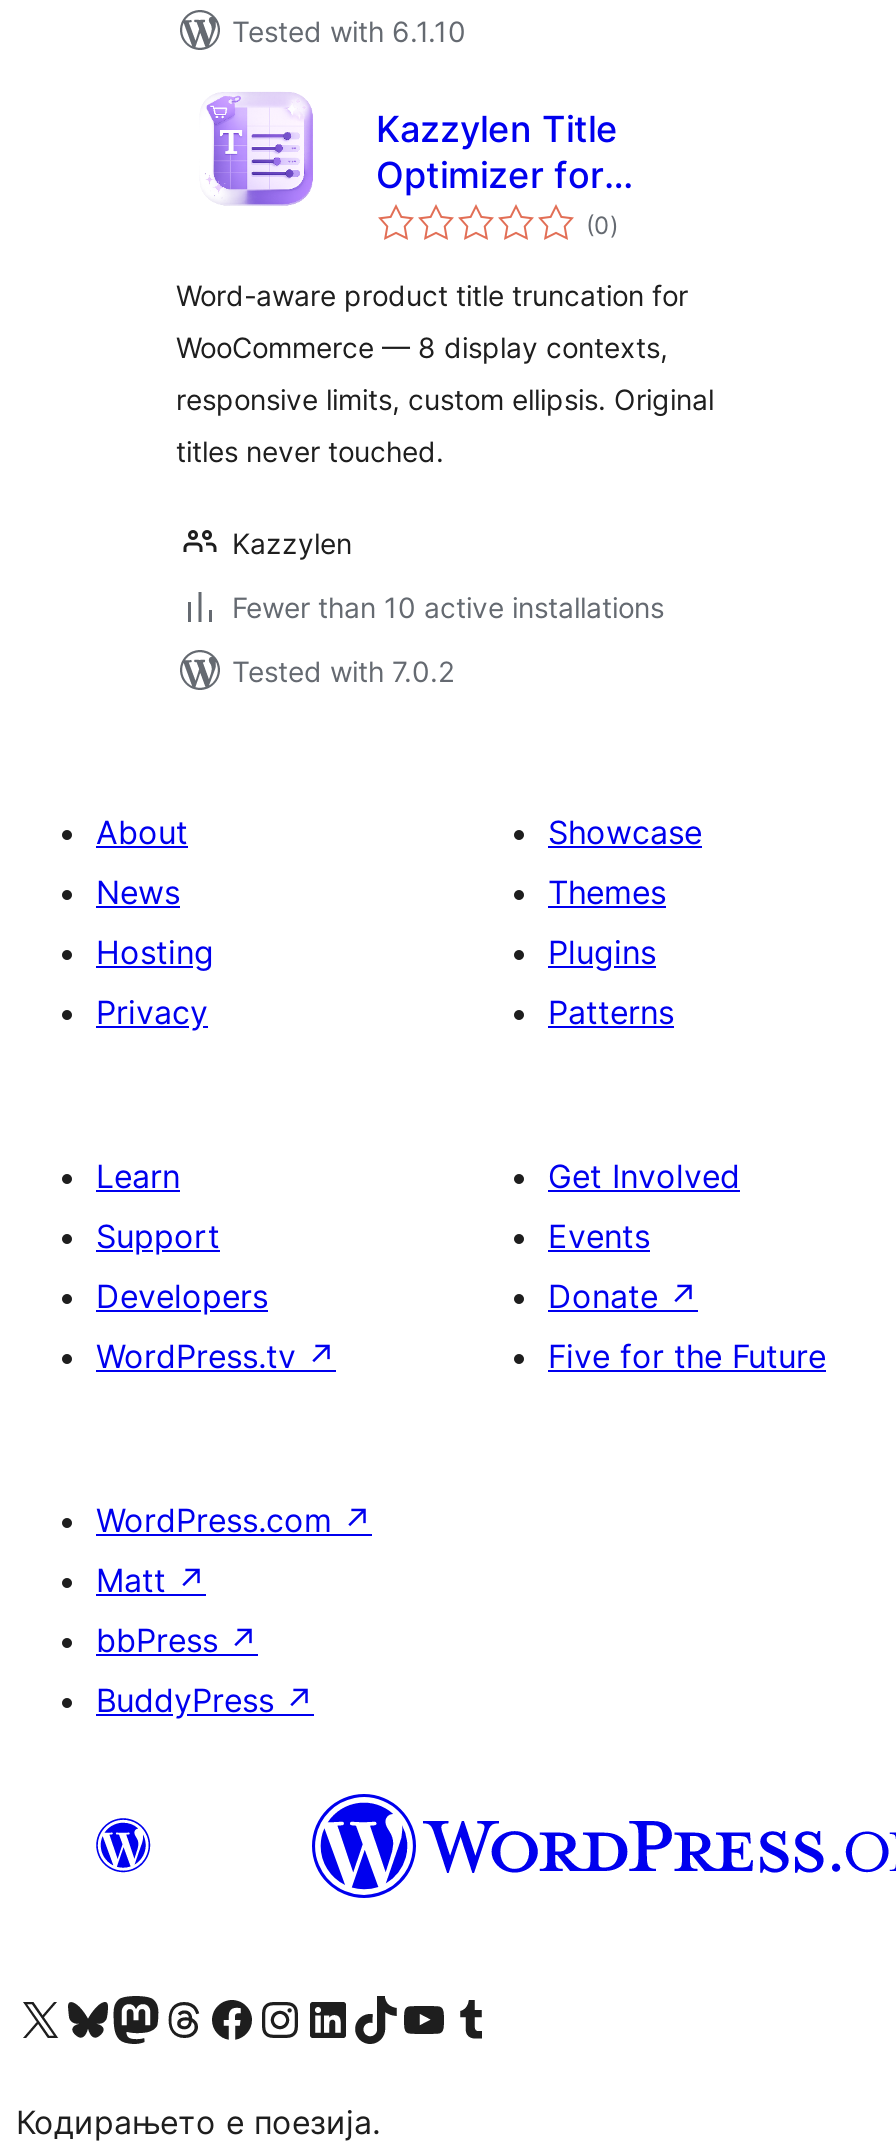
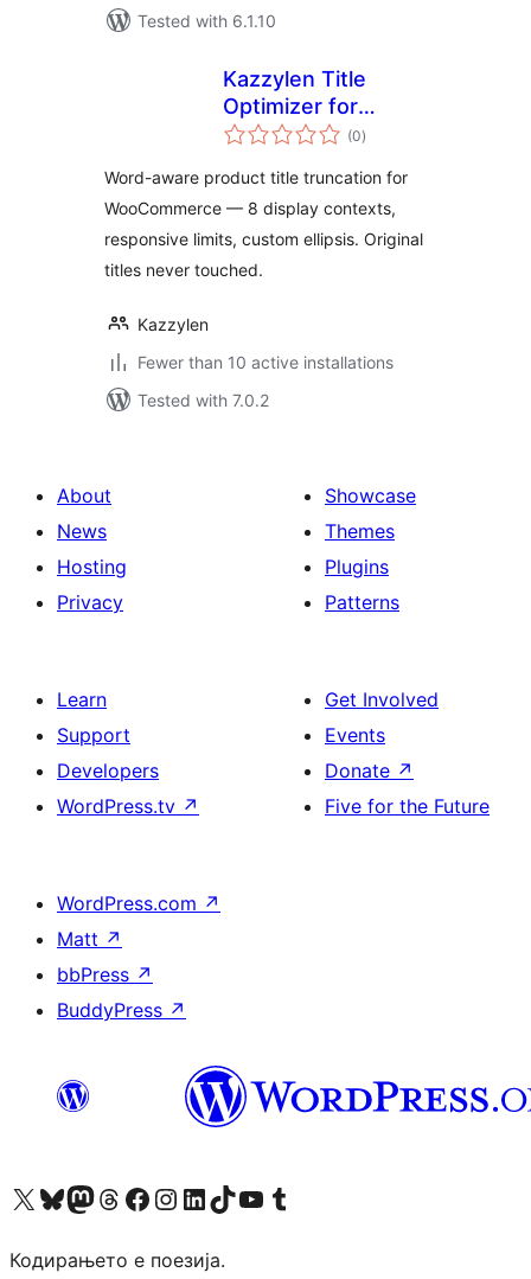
- [image]
